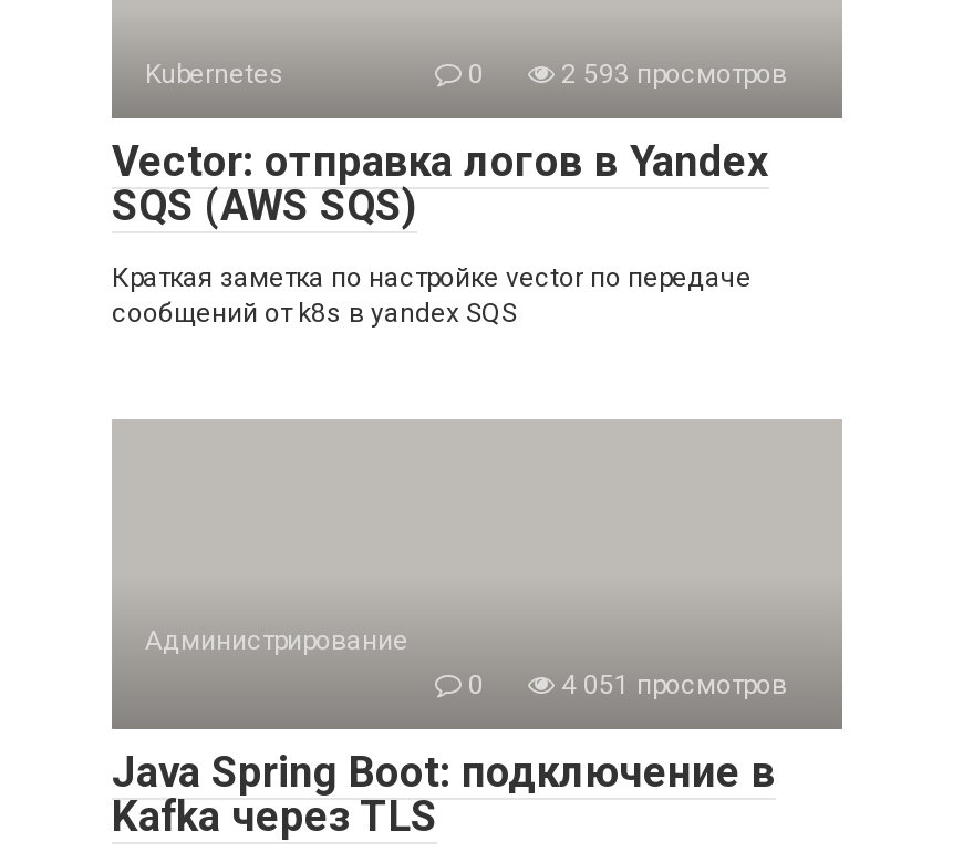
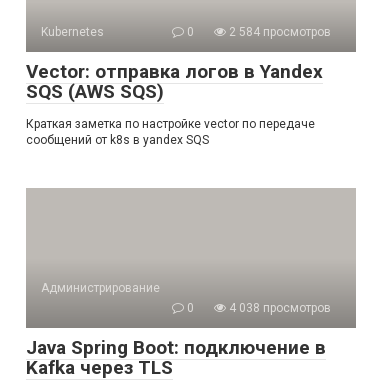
- 2 593 просмотров
+ 2 584 просмотров

- 4 051 просмотров
+ 4 038 просмотров
